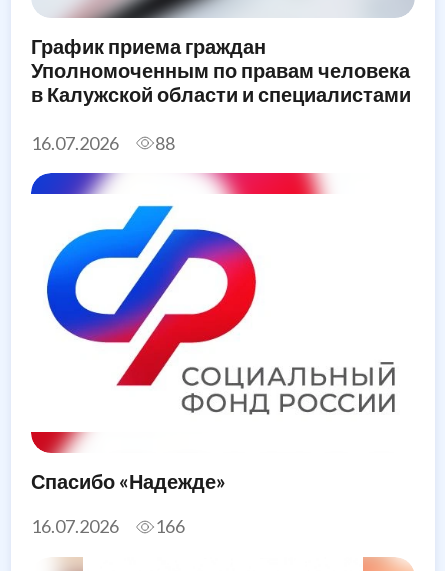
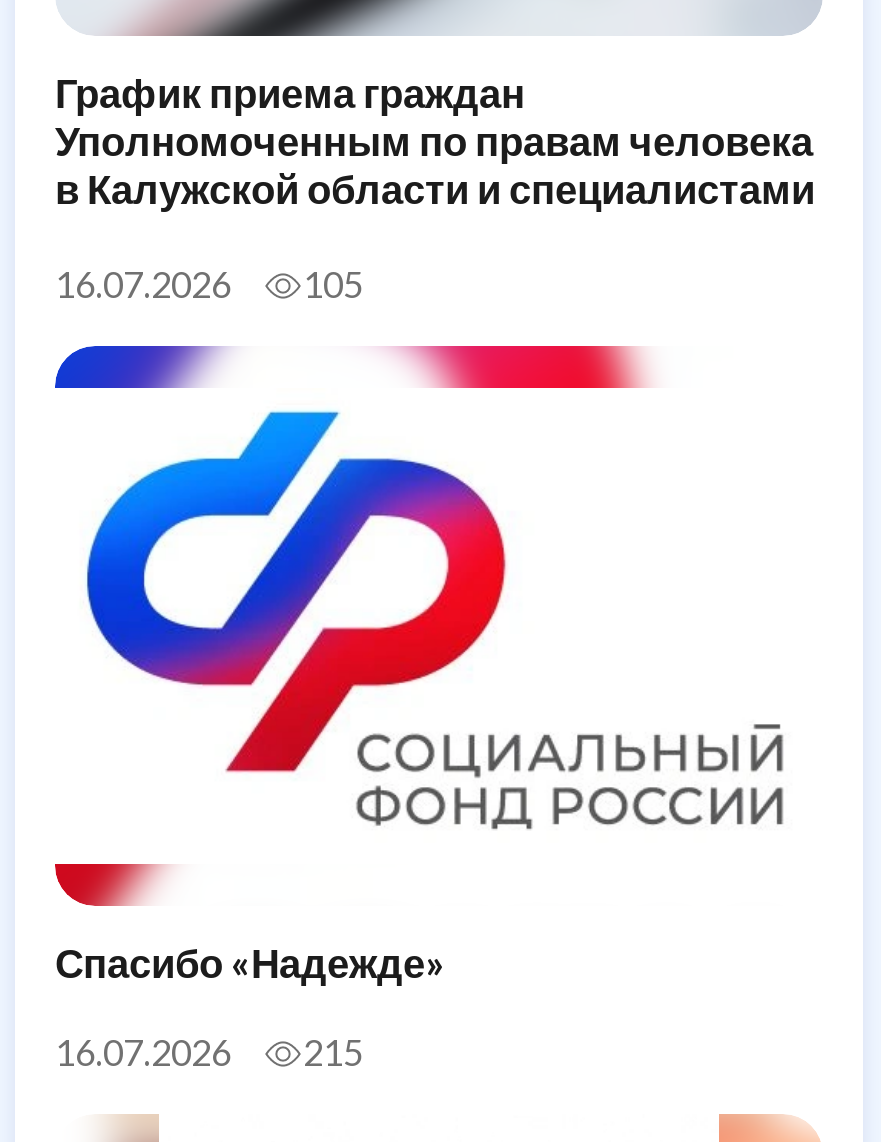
- 16.07.2026 88
+ 16.07.2026 105

- 16.07.2026 166
+ 16.07.2026 215
